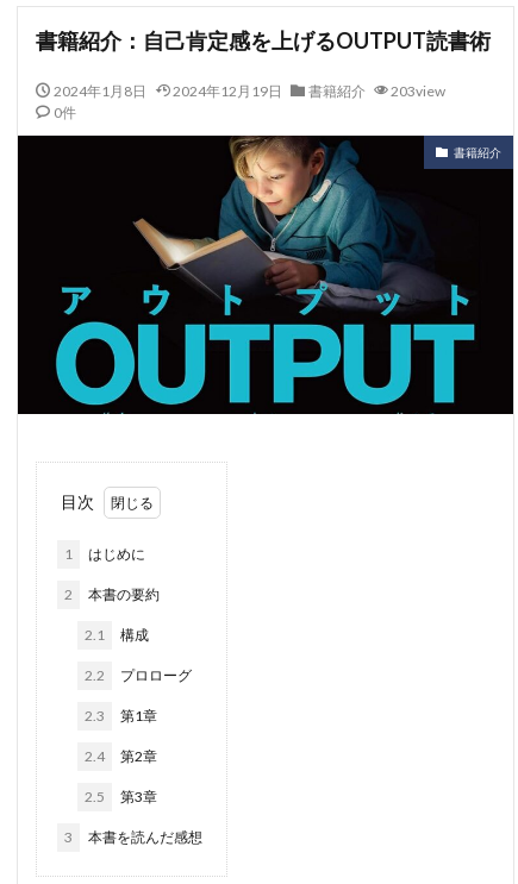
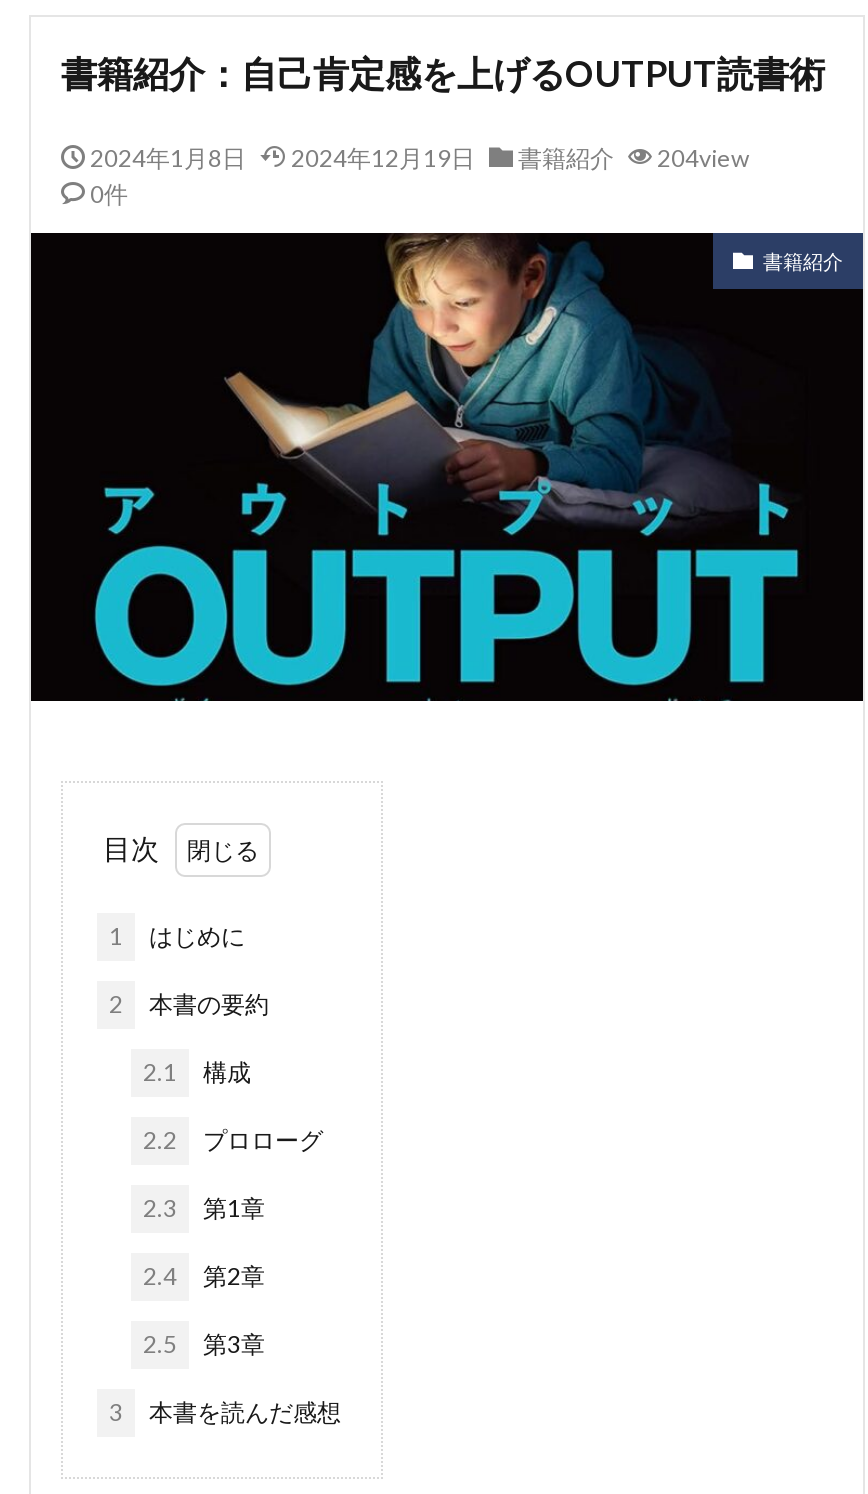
- 2024年1月8日 2024年12月19日 書籍紹介 203view
+ 2024年1月8日 2024年12月19日 書籍紹介 204view
